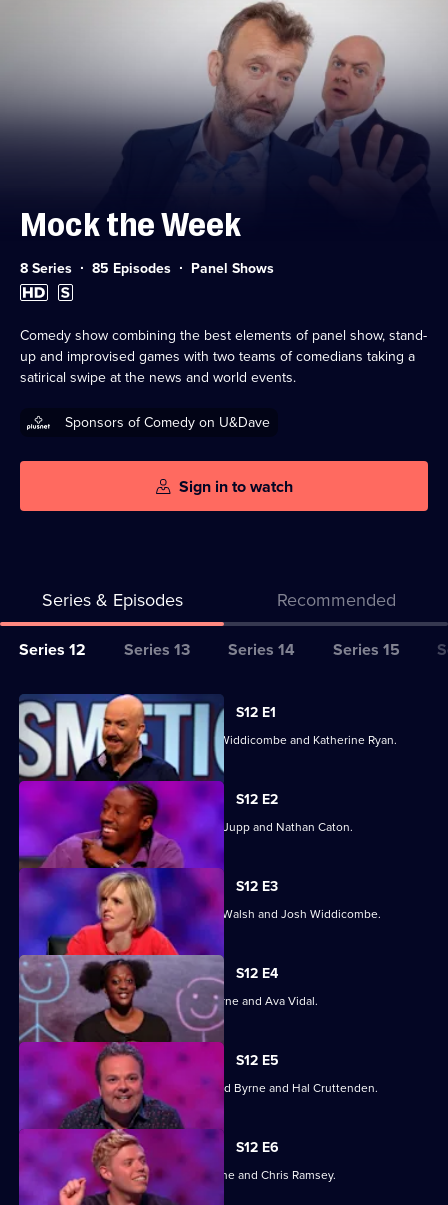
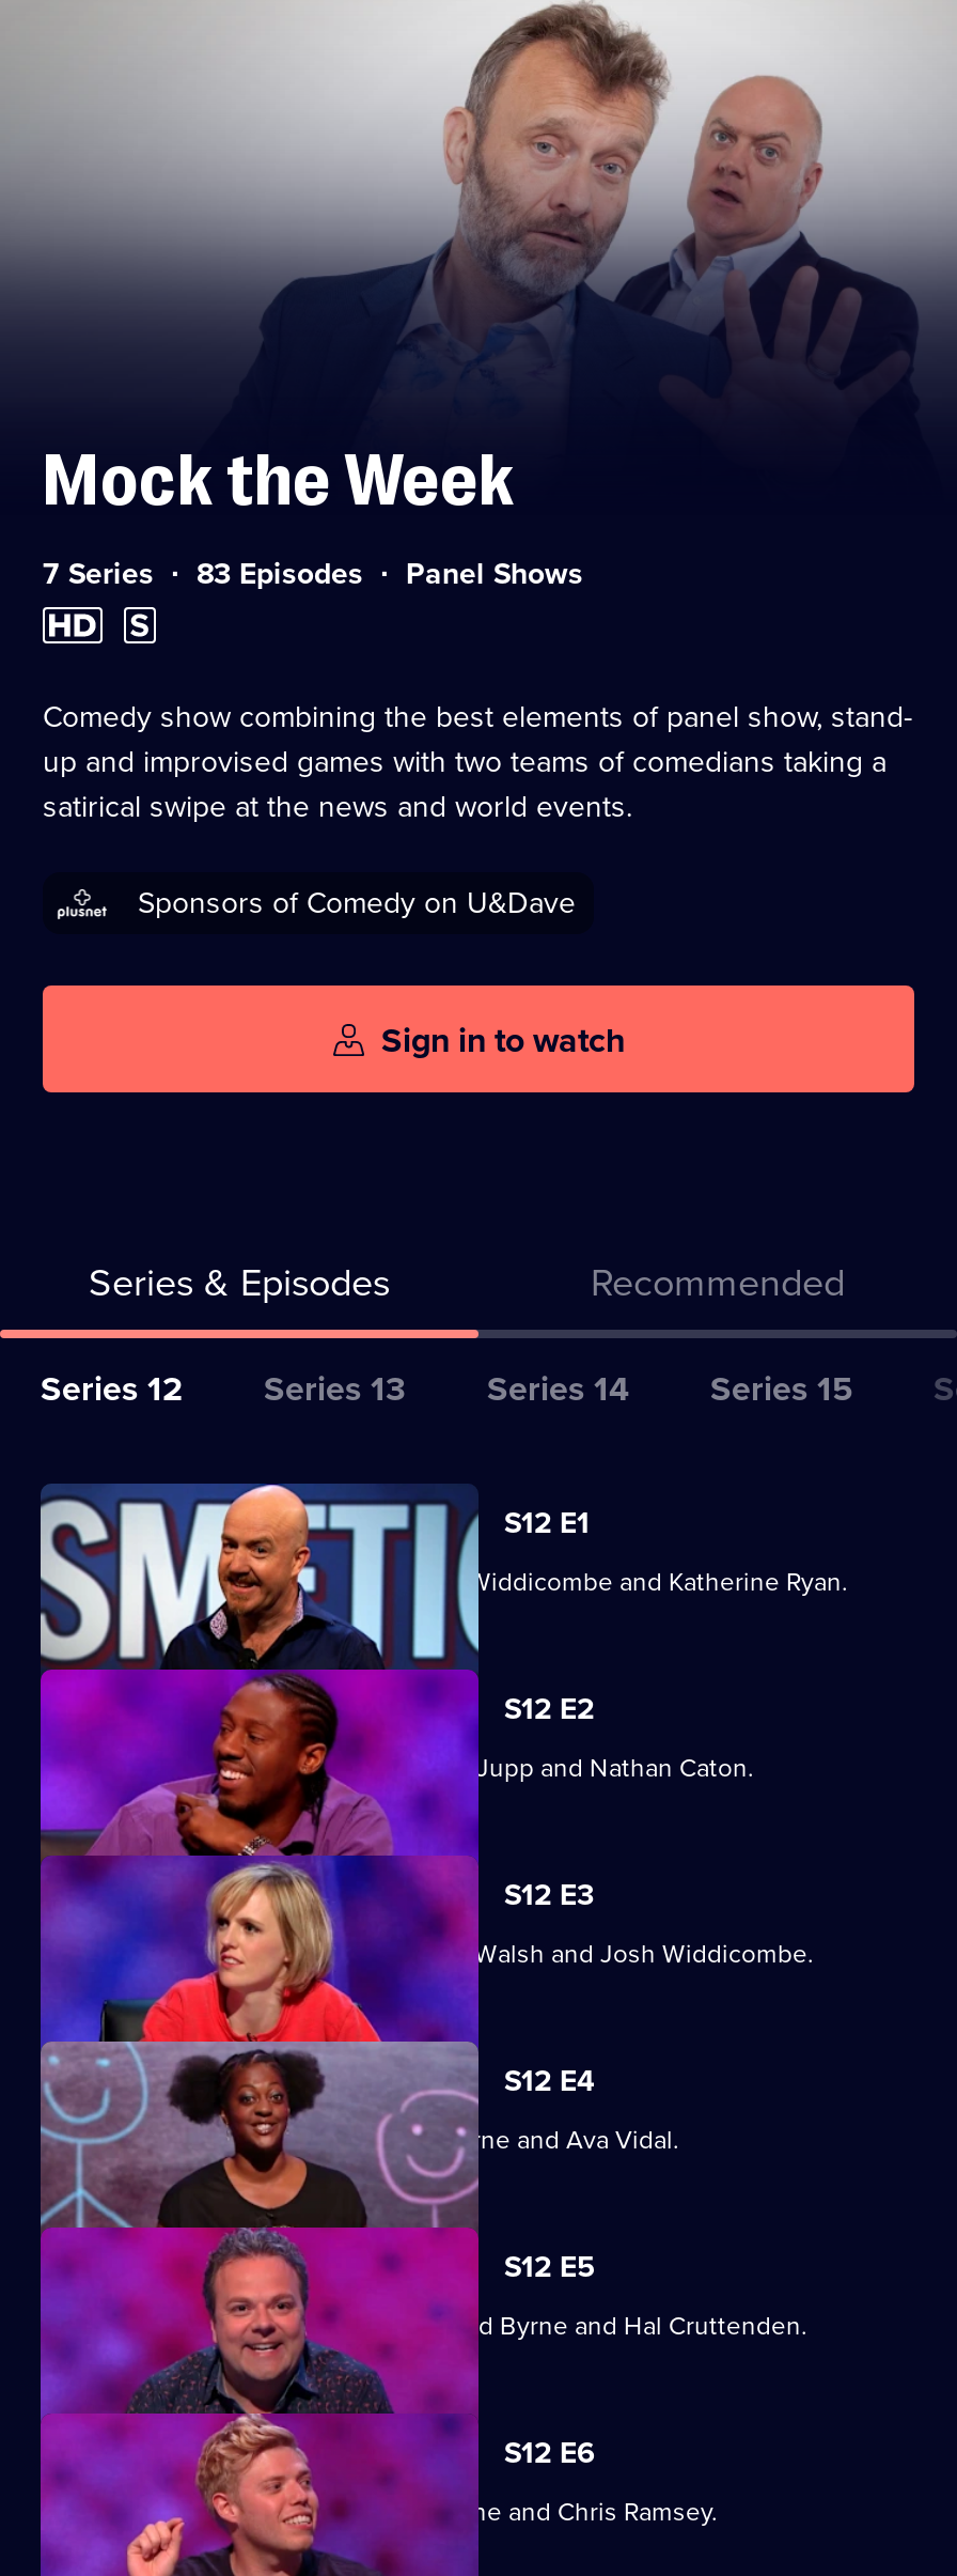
- 8 Series
+ 7 Series

- 85 Episodes
+ 83 Episodes
